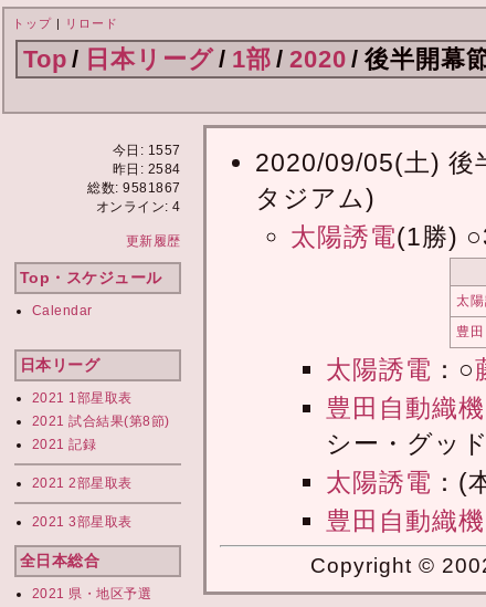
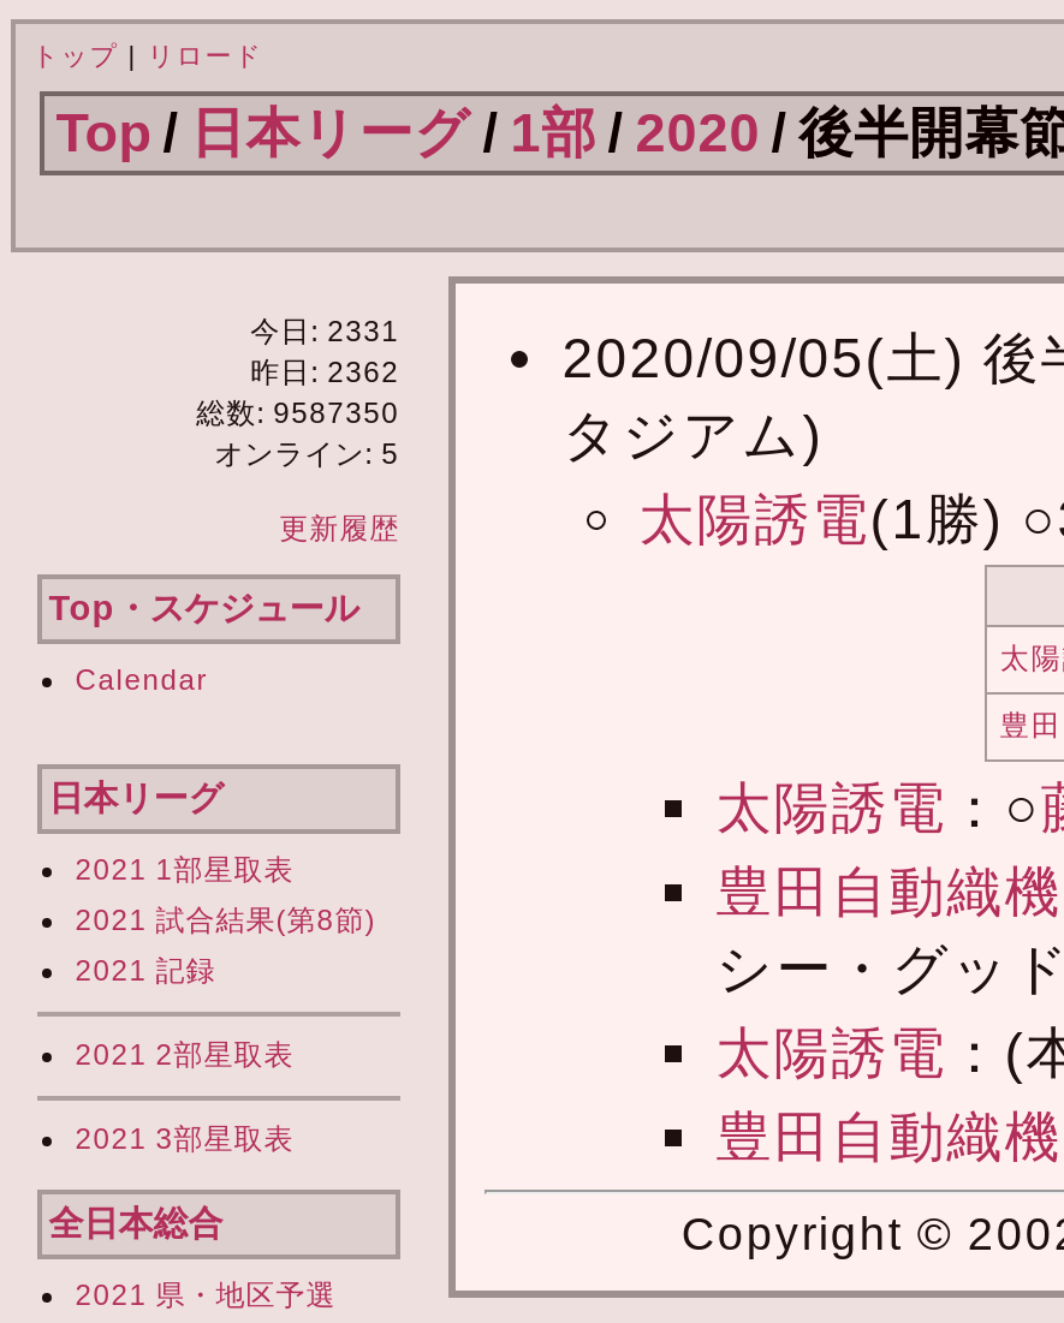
- 今日: 1557
+ 今日: 2331

- 昨日: 2584
+ 昨日: 2362

- 総数: 9581867
+ 総数: 9587350

- オンライン: 4
+ オンライン: 5
